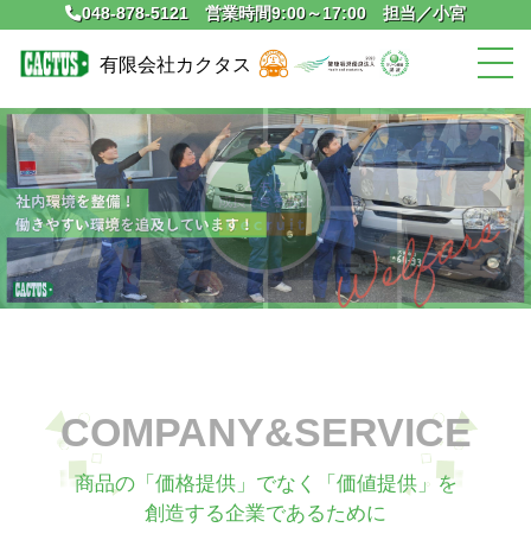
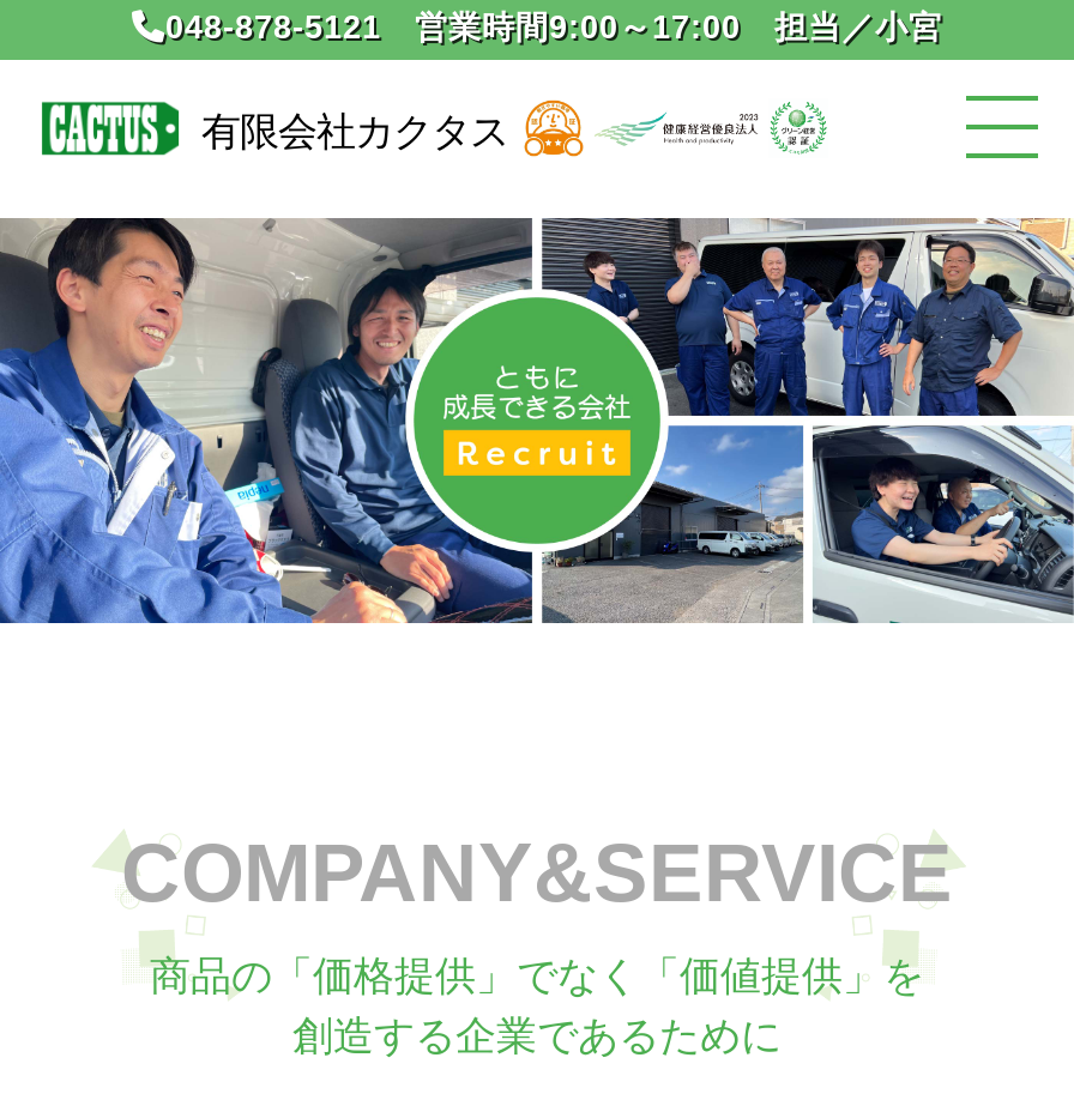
- [image]
+ [image]
